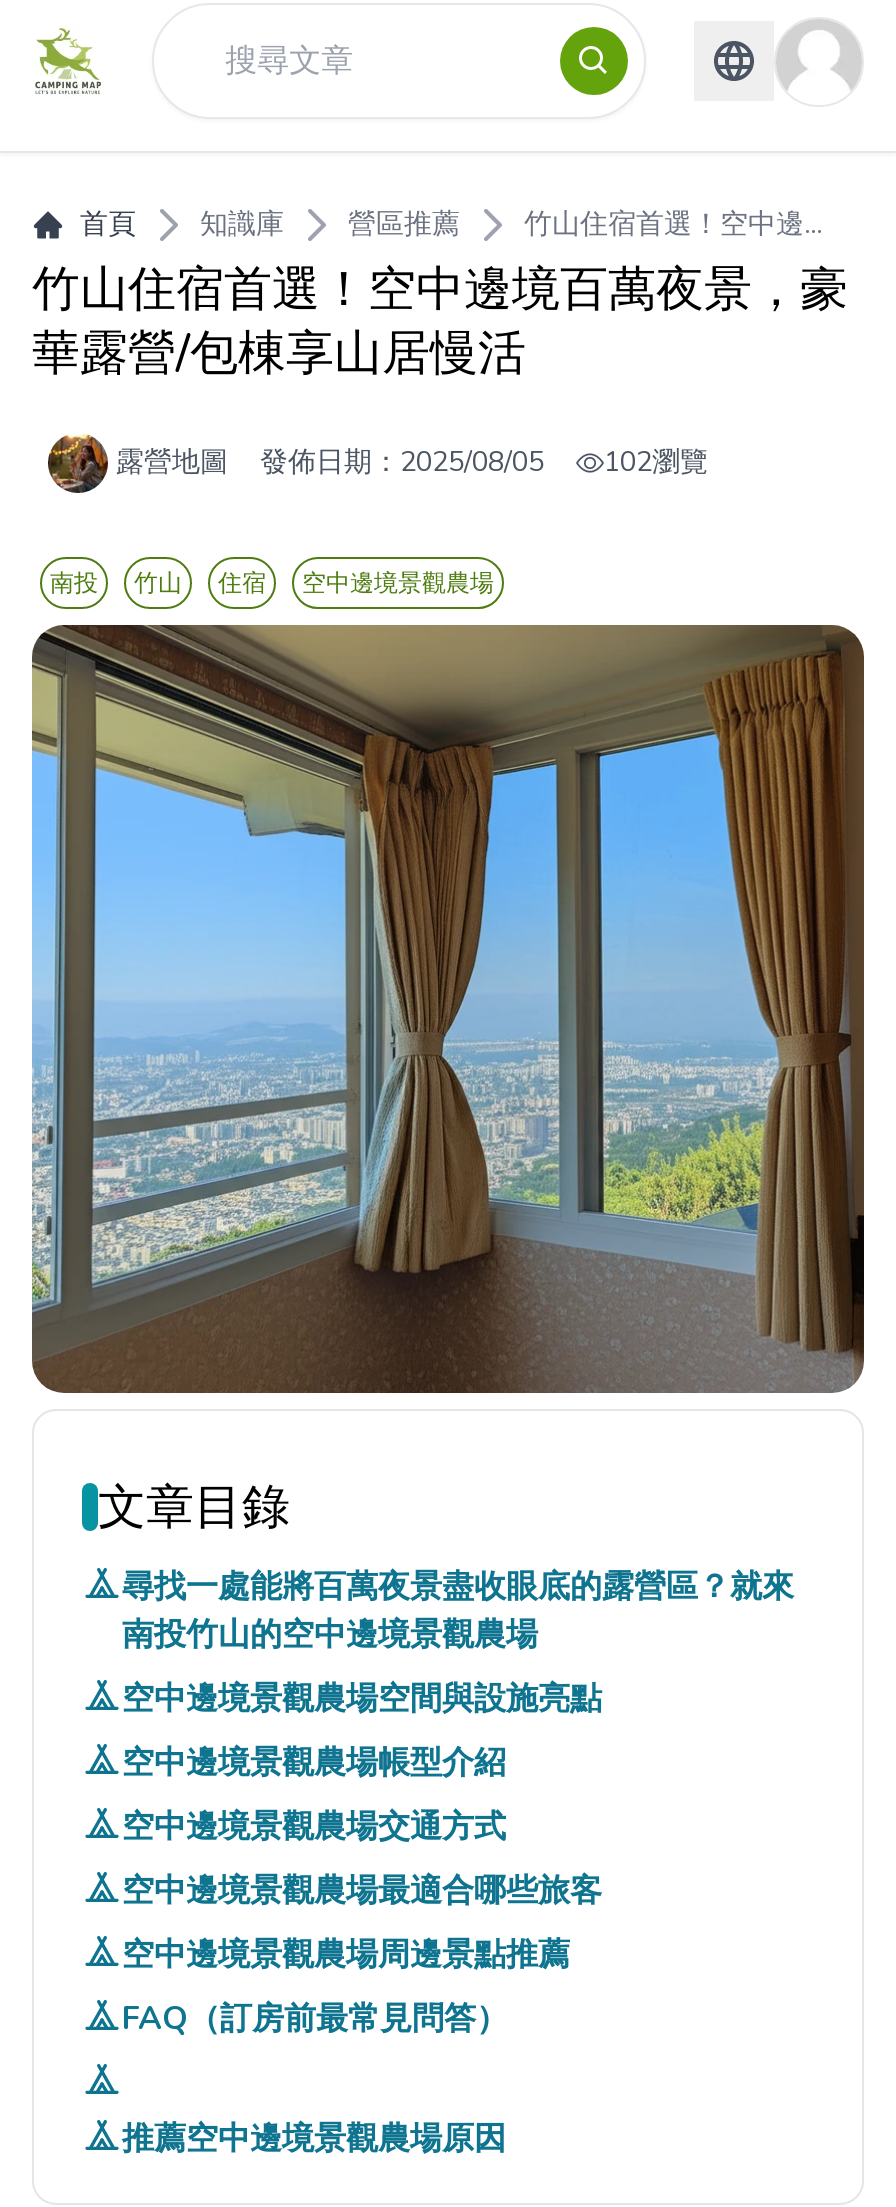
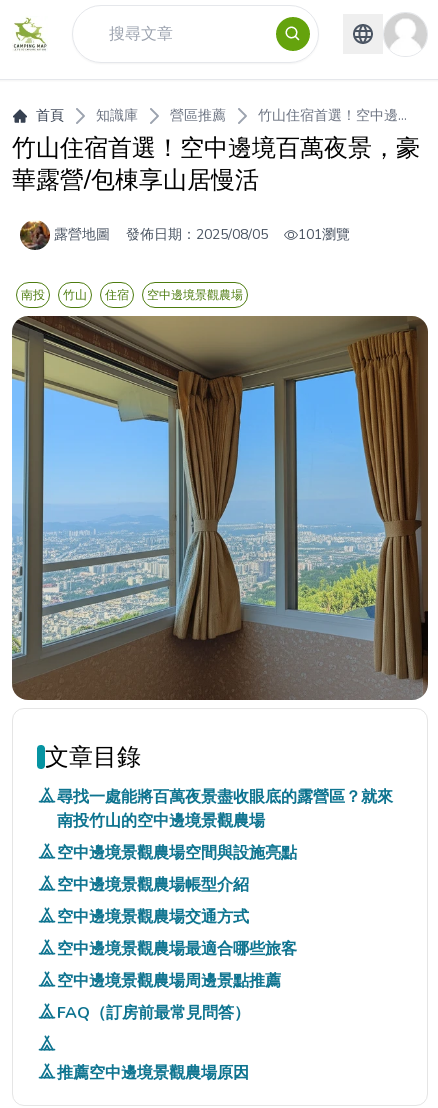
- 露營地圖 發佈日期：2025/08/05 102瀏覽
+ 露營地圖 發佈日期：2025/08/05 101瀏覽
